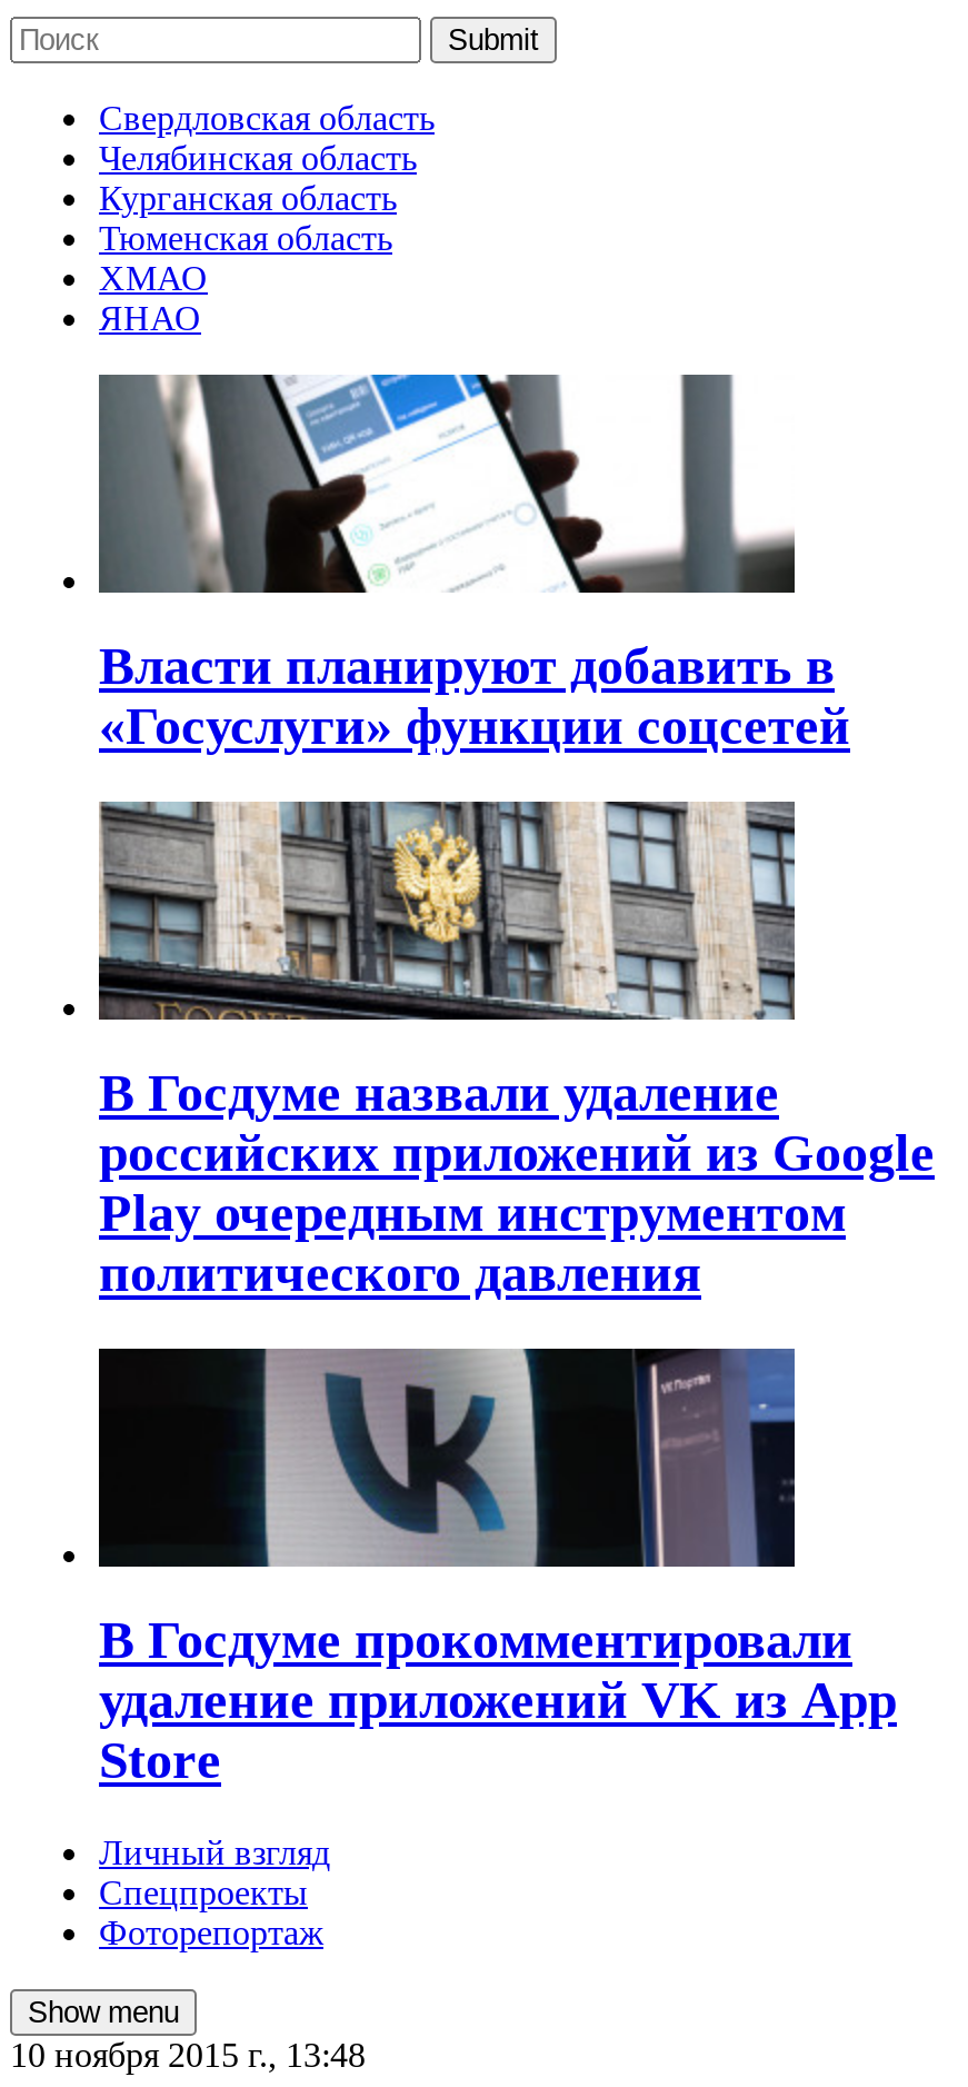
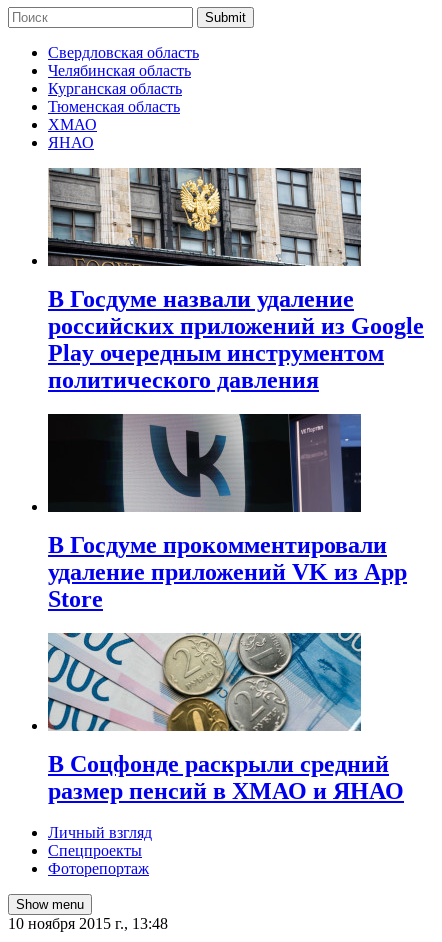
- [image]
- Власти планируют добавить в
- «Госуслуги» функции соцсетей

moved up: [image] | В Госдуме назвали удаление | российских приложений из Google | Play очередным инструментом | политического давления | В Госдуме прокомментировали | Store

+ [image]
+ В Соцфонде раскрыли средний
+ размер пенсий в ХМАО и ЯНАО
